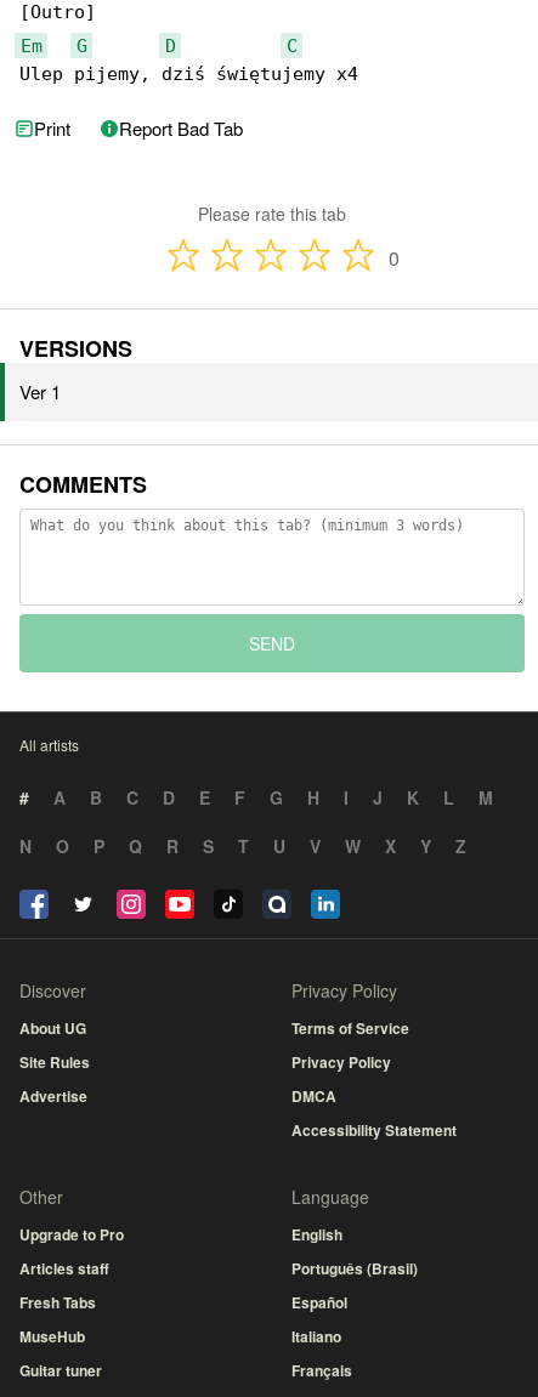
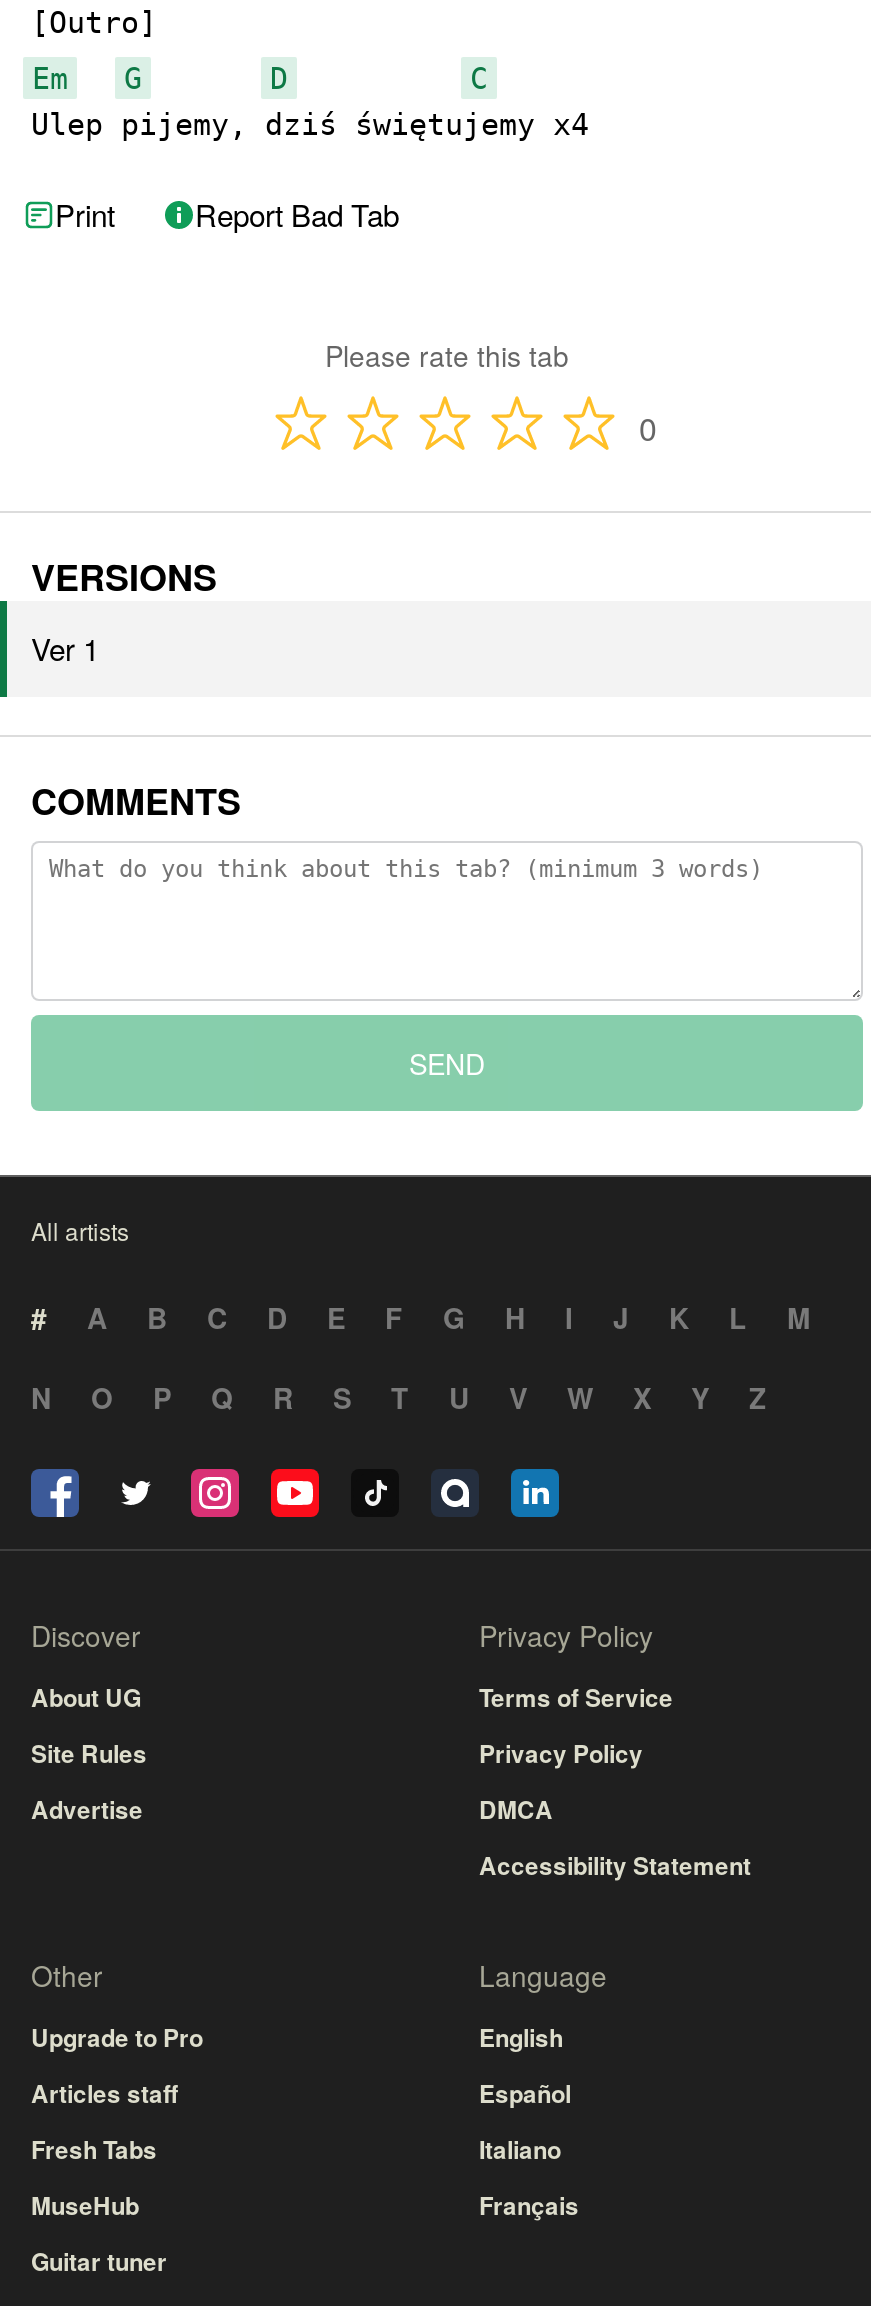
- Português (Brasil)

moved up: Español | Italiano | Français
